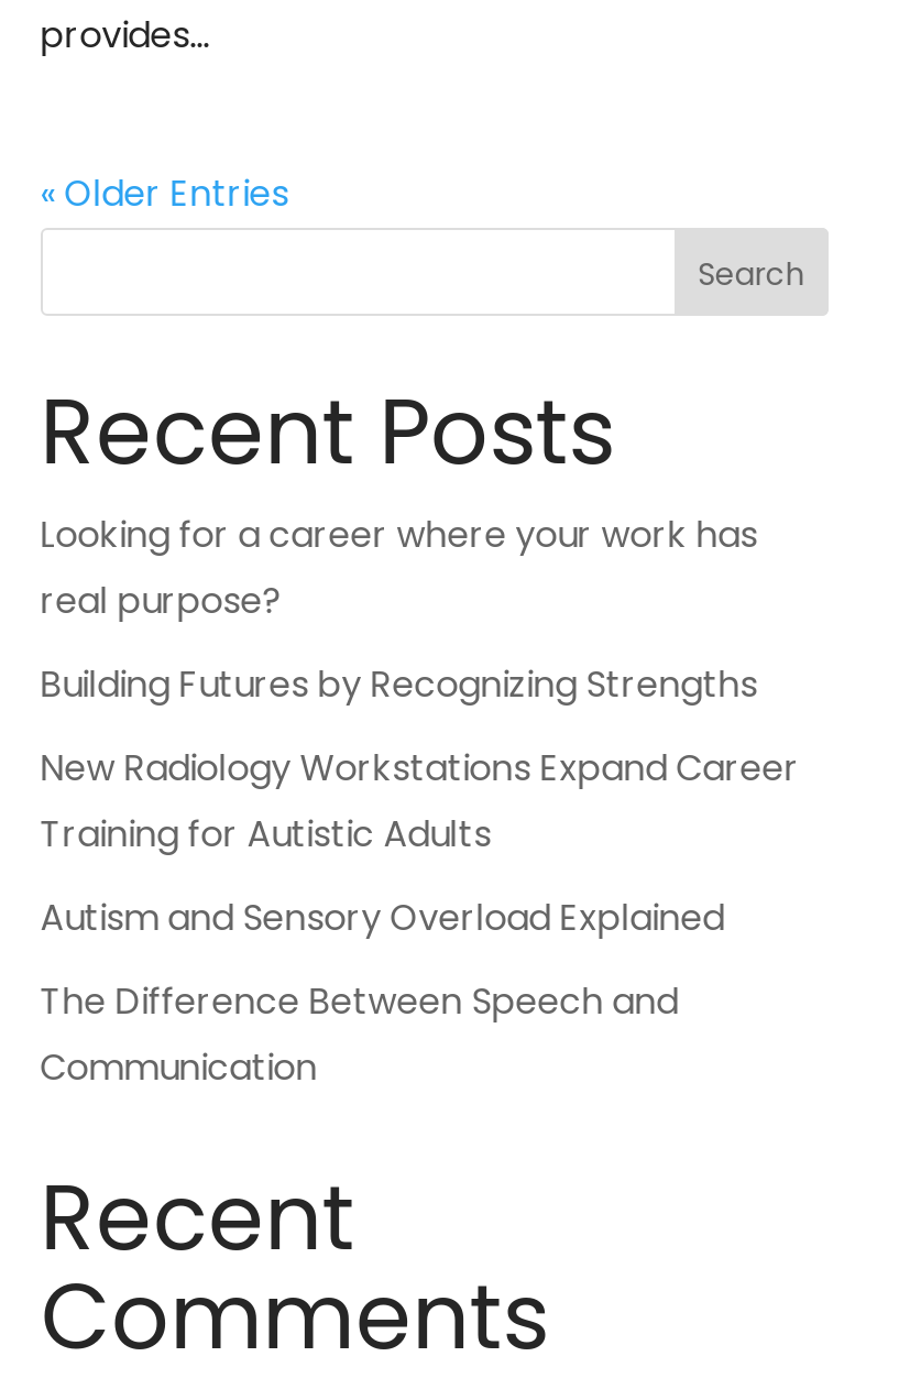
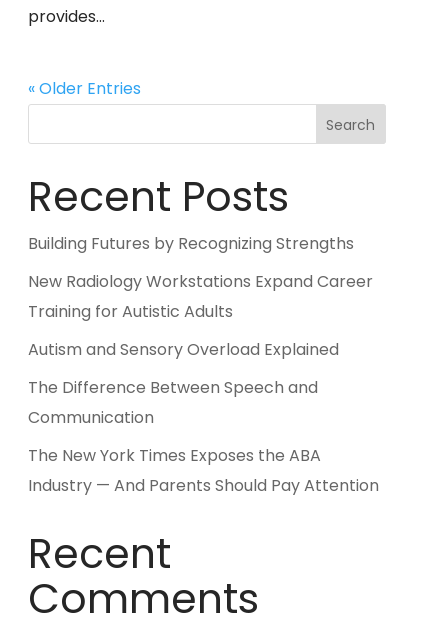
- Looking for a career where your work has
- real purpose?

moved up: Building Futures by Recognizing Strengths | New Radiology Workstations Expand Career | Training for Autistic Adults | Autism and Sensory Overload Explained | The Difference Between Speech and | Communication

+ The New York Times Exposes the ABA
+ Industry — And Parents Should Pay Attention
